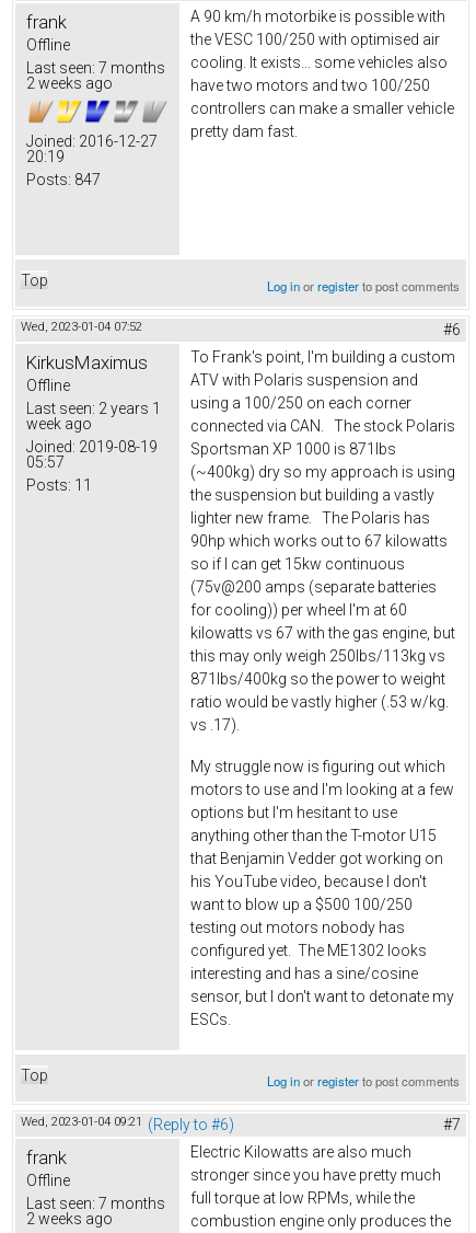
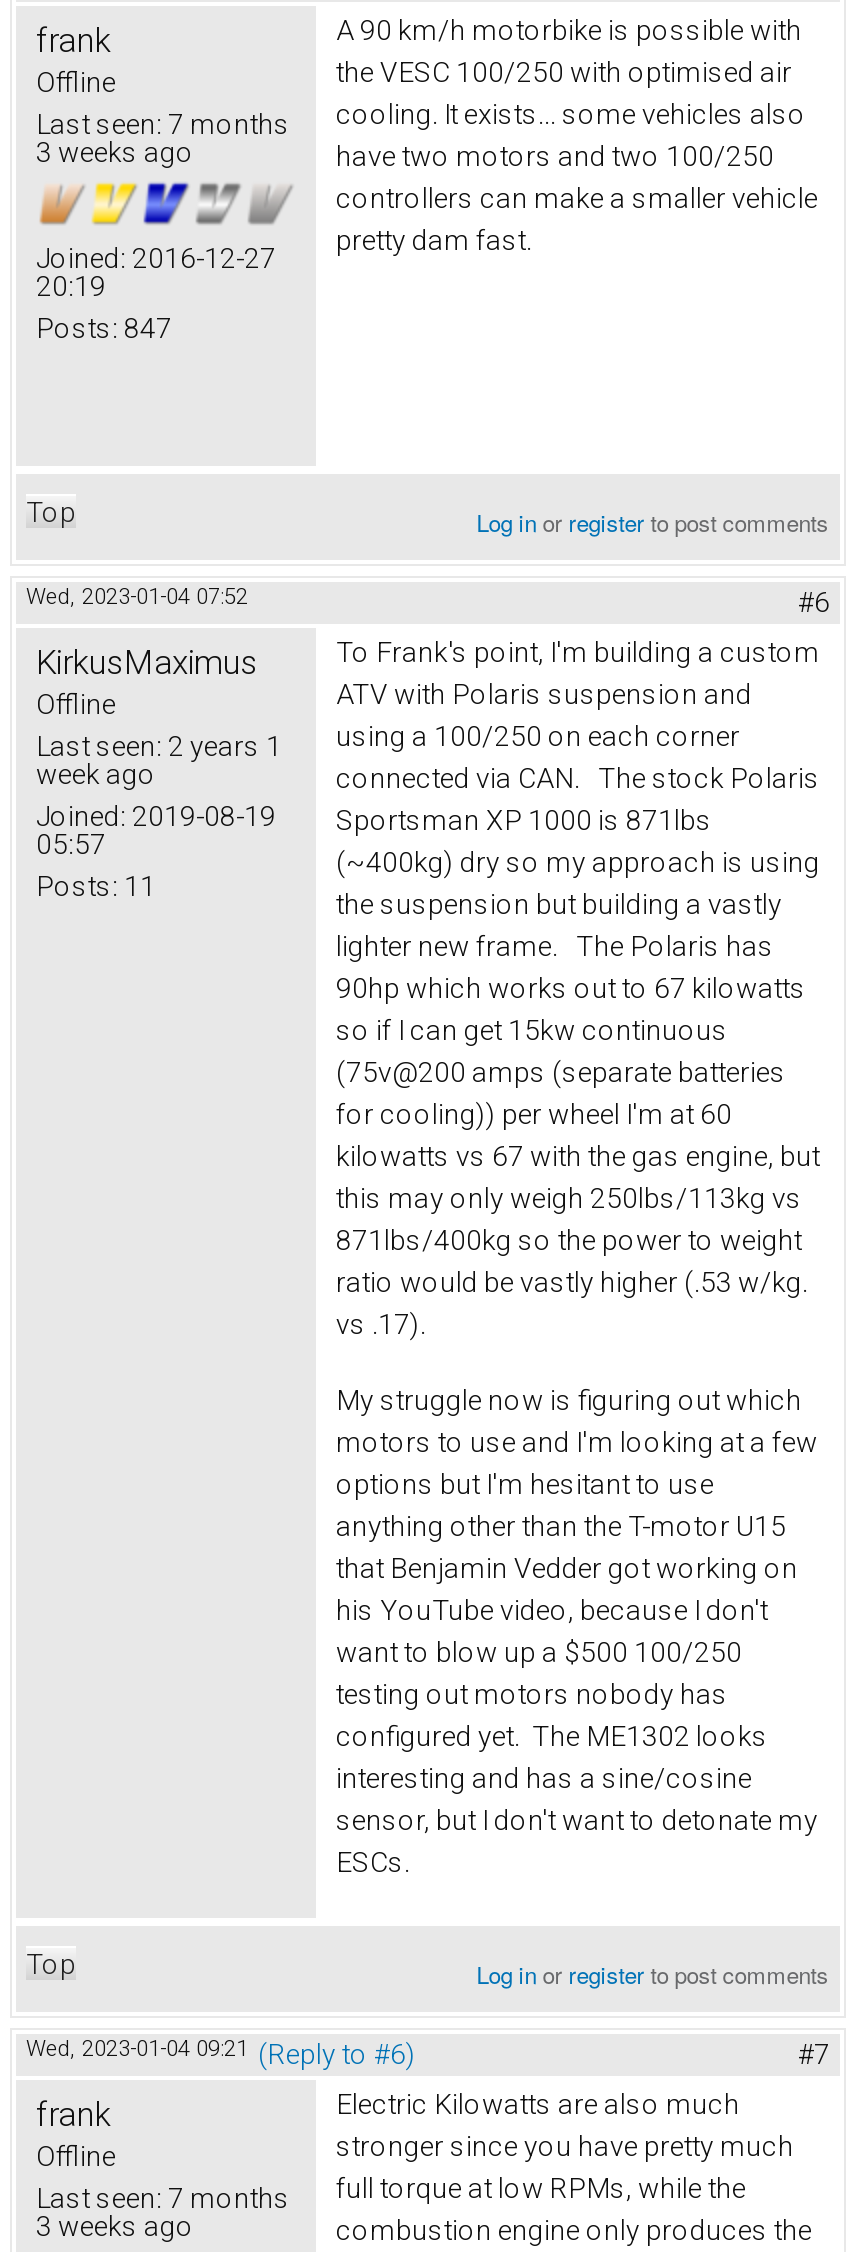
- 2 weeks ago
+ 3 weeks ago

- 2 weeks ago
+ 3 weeks ago
